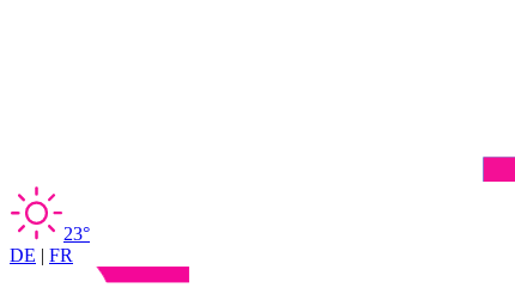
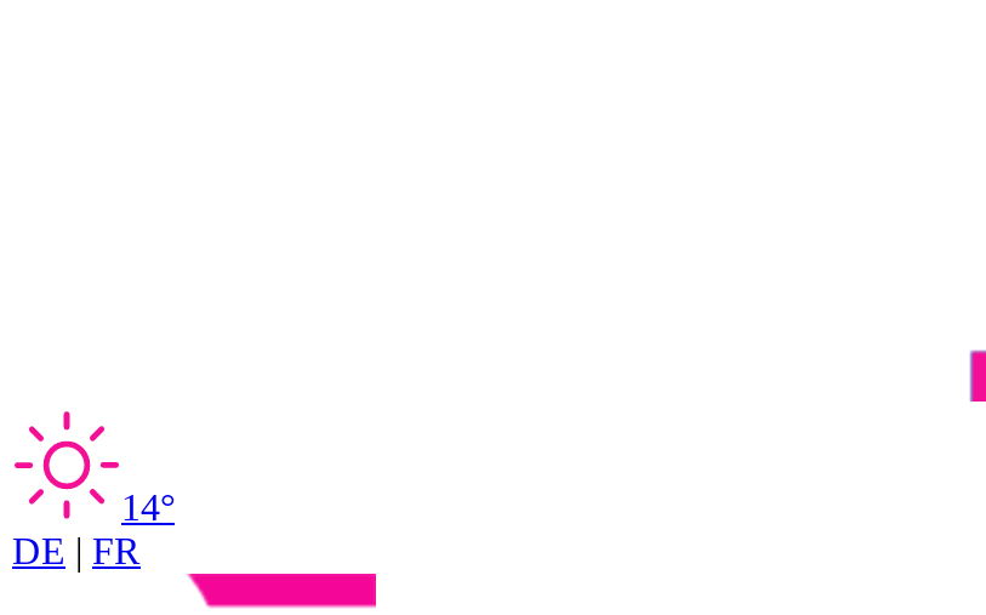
- 23°
+ 14°
